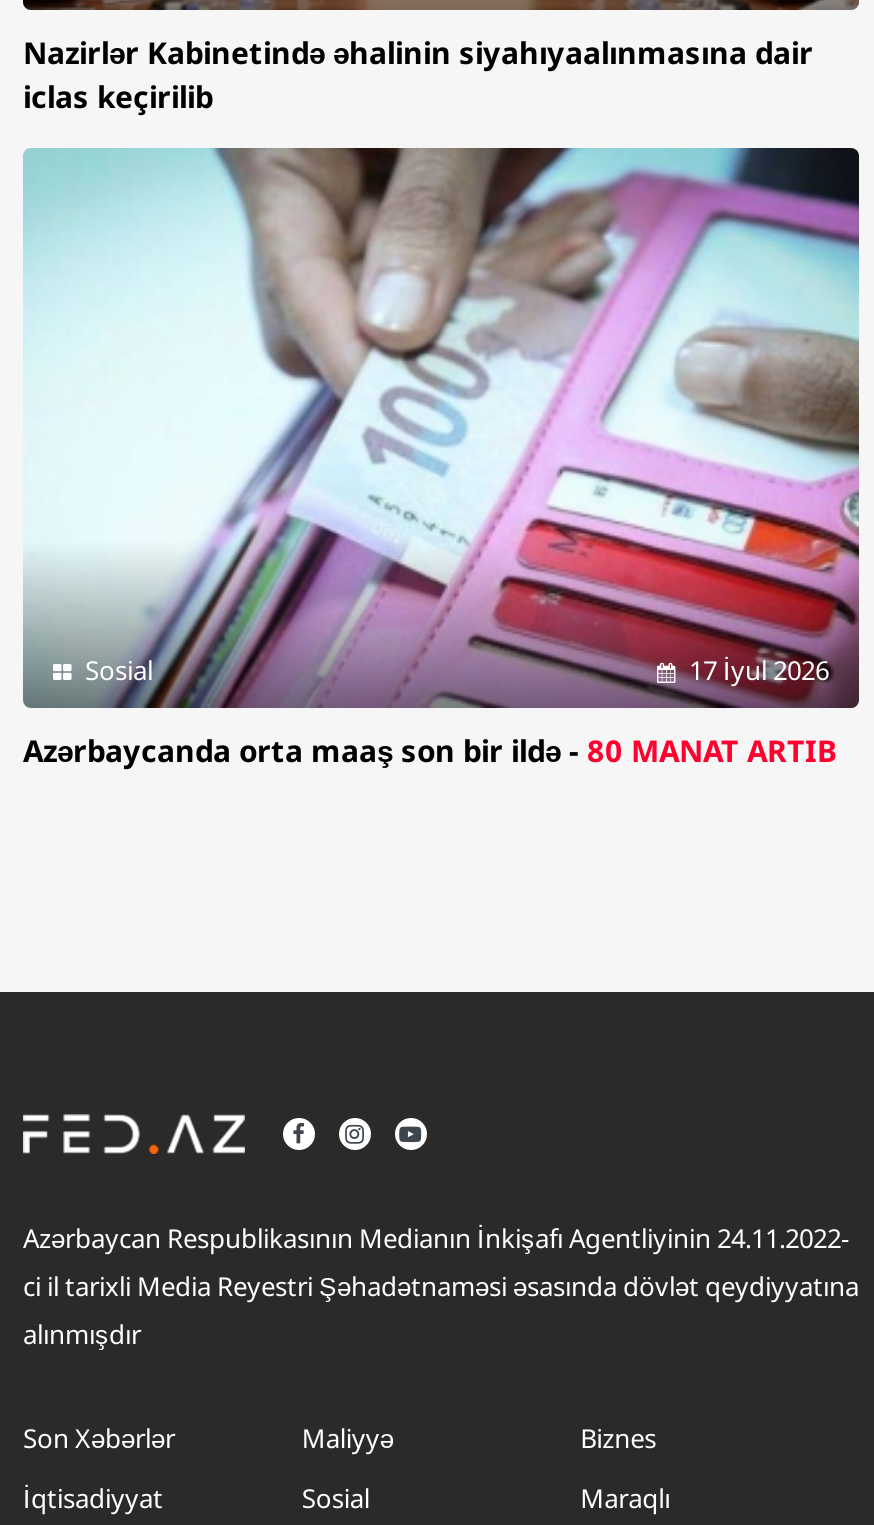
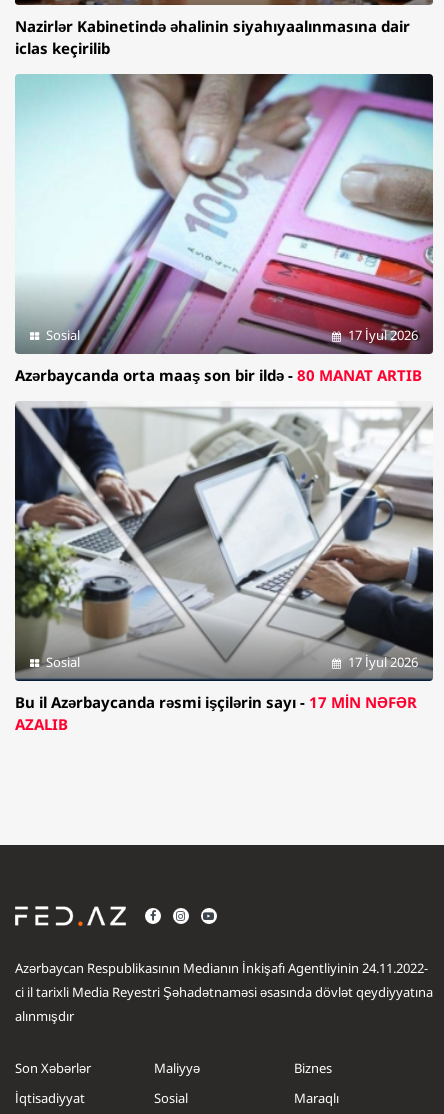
+ [image]
+ Sosial
+ 17 İyul 2026
+ Bu il Azərbaycanda rəsmi işçilərin sayı - 17 MİN NƏFƏR
+ AZALIB
